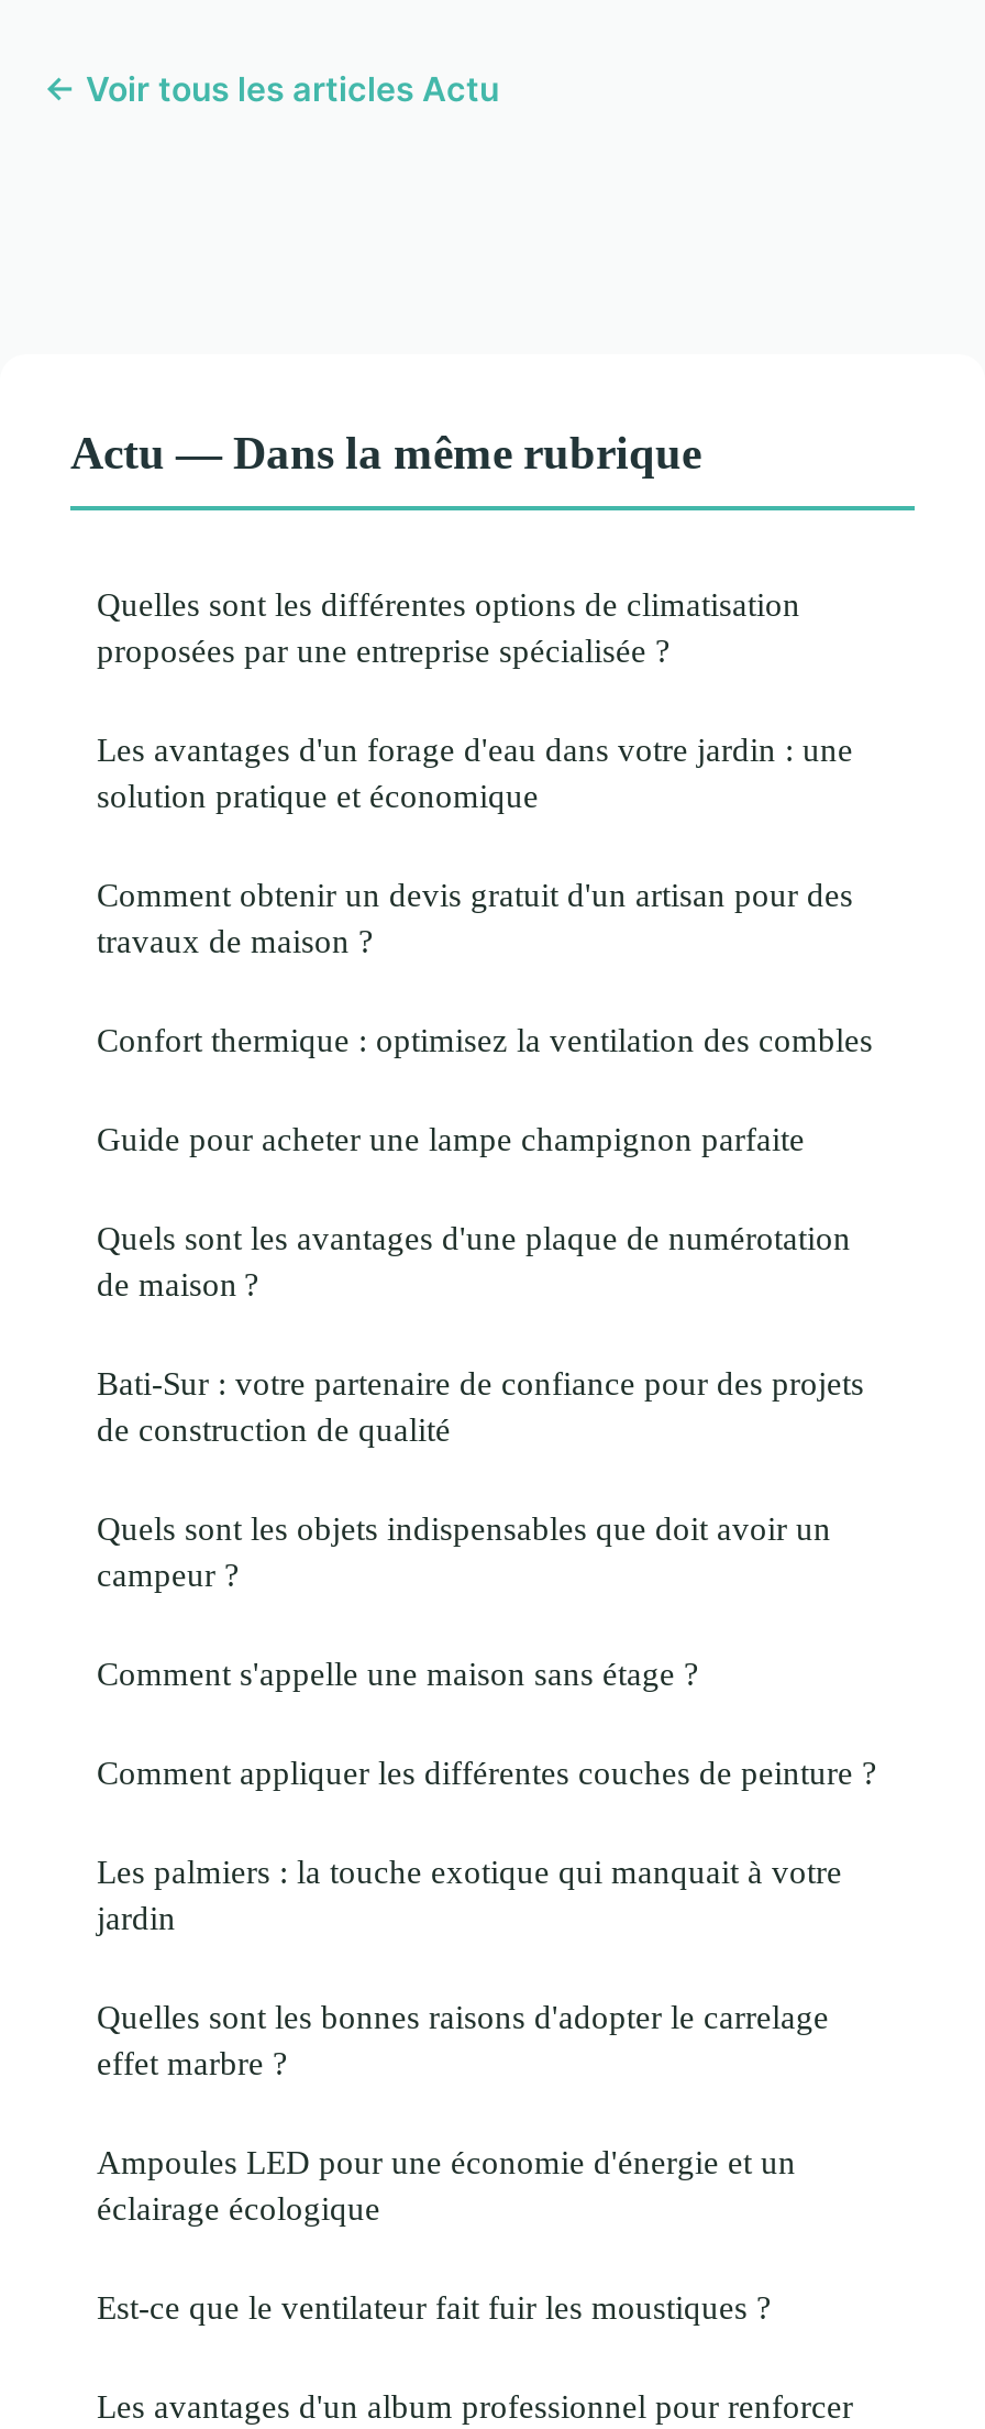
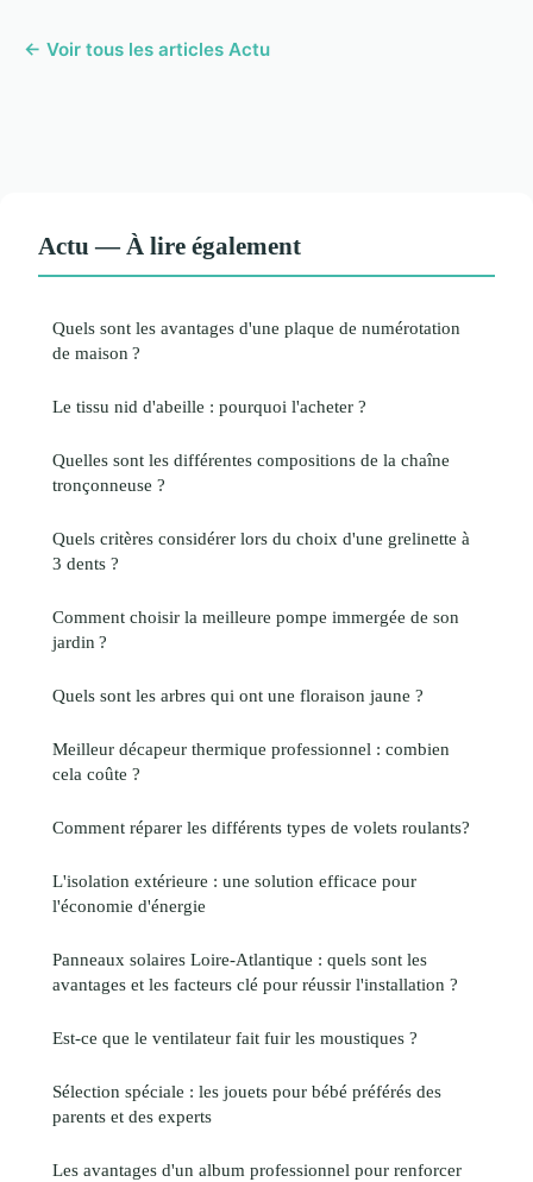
- Actu — Dans la même rubrique
- Quelles sont les différentes options de climatisation
- proposées par une entreprise spécialisée ?
- Les avantages d'un forage d'eau dans votre jardin : une
- solution pratique et économique
- Comment obtenir un devis gratuit d'un artisan pour des
- travaux de maison ?
- Confort thermique : optimisez la ventilation des combles
- Guide pour acheter une lampe champignon parfaite
+ Actu — À lire également

moved up: Quels sont les avantages d'une plaque de numérotation | de maison ?

- Bati-Sur : votre partenaire de confiance pour des projets
- de construction de qualité
- Quels sont les objets indispensables que doit avoir un
- campeur ?
- Comment s'appelle une maison sans étage ?
- Comment appliquer les différentes couches de peinture ?
- Les palmiers : la touche exotique qui manquait à votre
- jardin
- Quelles sont les bonnes raisons d'adopter le carrelage
- effet marbre ?
- Ampoules LED pour une économie d'énergie et un
- éclairage écologique
+ Le tissu nid d'abeille : pourquoi l'acheter ?
+ Quelles sont les différentes compositions de la chaîne
+ tronçonneuse ?
+ Quels critères considérer lors du choix d'une grelinette à
+ 3 dents ?
+ Comment choisir la meilleure pompe immergée de son
+ jardin ?
+ Quels sont les arbres qui ont une floraison jaune ?
+ Meilleur décapeur thermique professionnel : combien
+ cela coûte ?
+ Comment réparer les différents types de volets roulants?
+ L'isolation extérieure : une solution efficace pour
+ l'économie d'énergie
+ Panneaux solaires Loire-Atlantique : quels sont les
+ avantages et les facteurs clé pour réussir l'installation ?

moved up: Est-ce que le ventilateur fait fuir les moustiques ?

+ Sélection spéciale : les jouets pour bébé préférés des
+ parents et des experts
